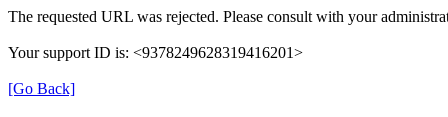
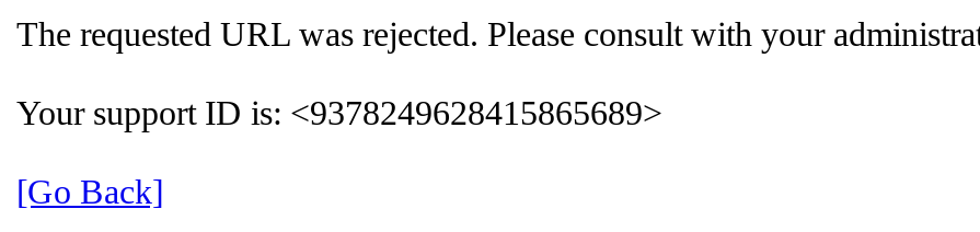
- Your support ID is: <9378249628319416201>
+ Your support ID is: <9378249628415865689>
